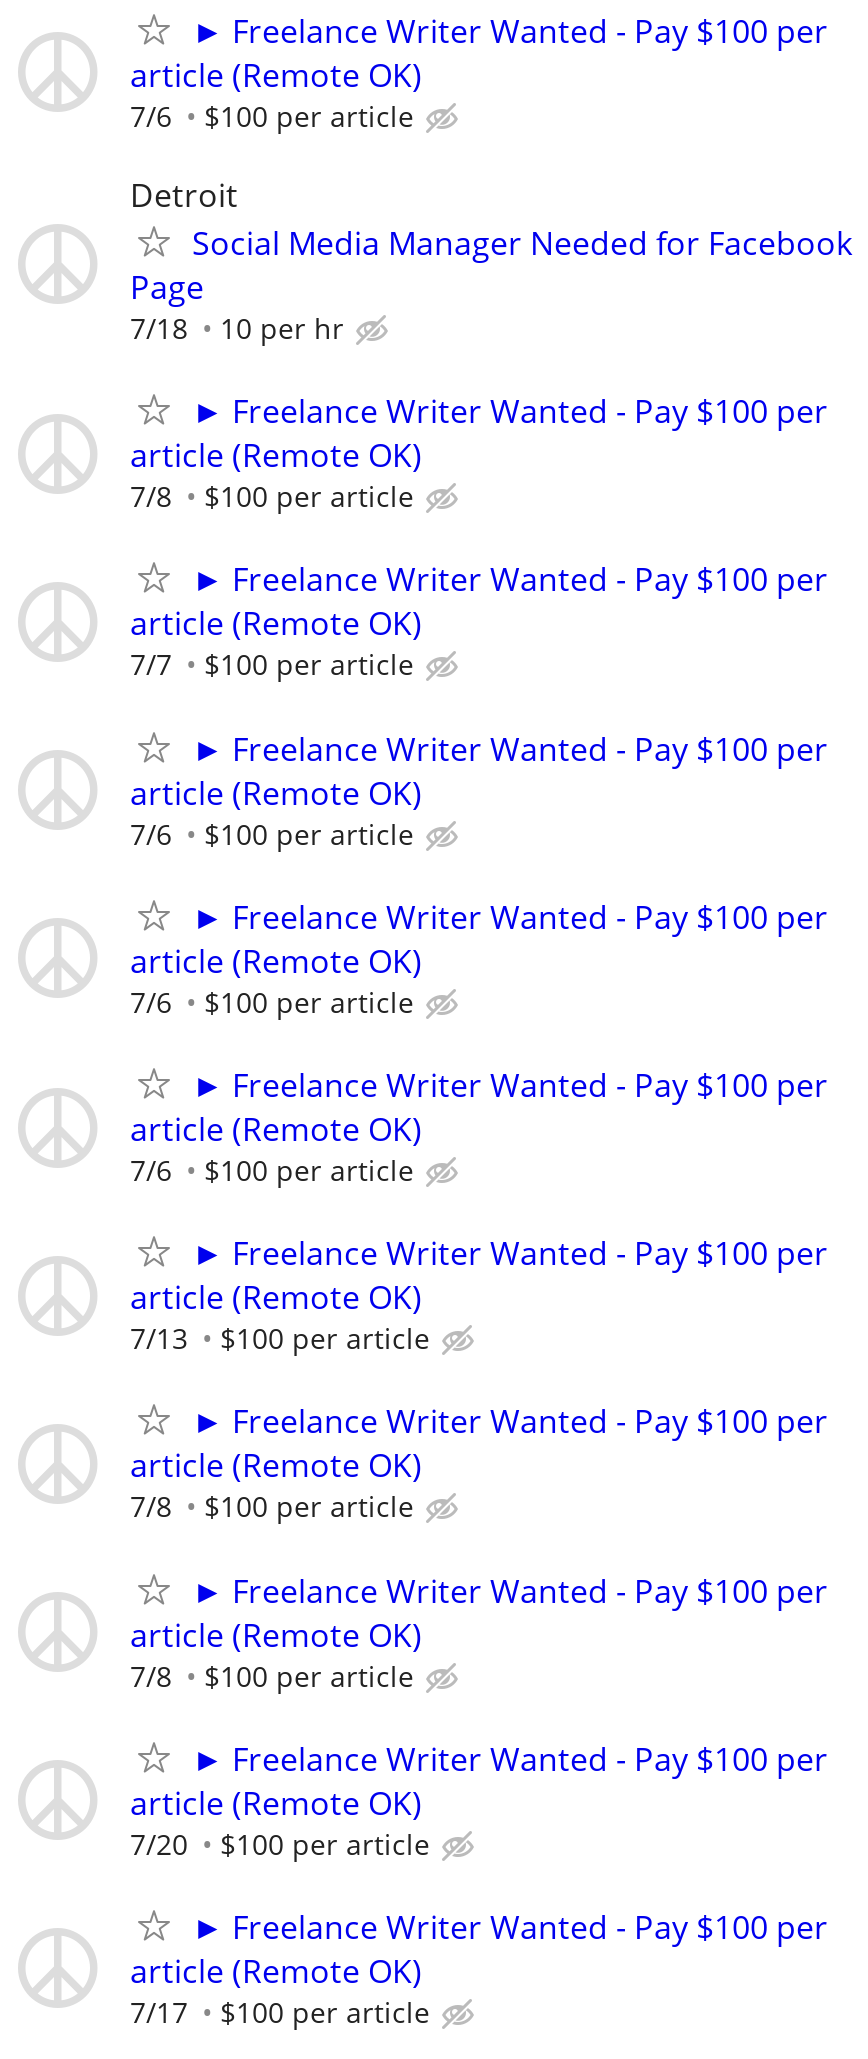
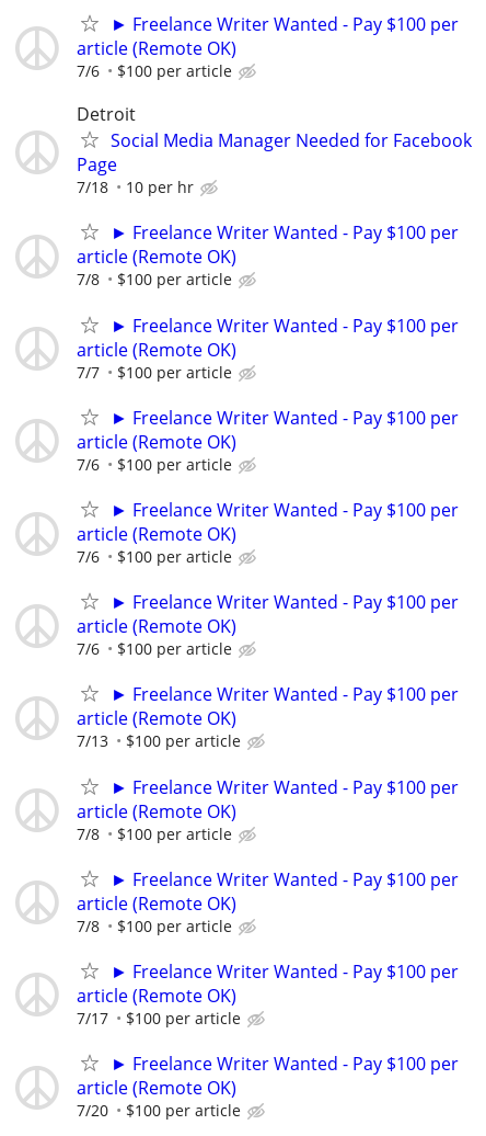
- 7/20 $100 per article
+ 7/17 $100 per article

- 7/17 $100 per article
+ 7/20 $100 per article
